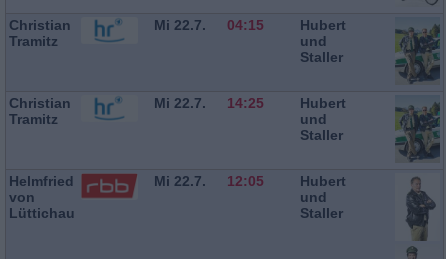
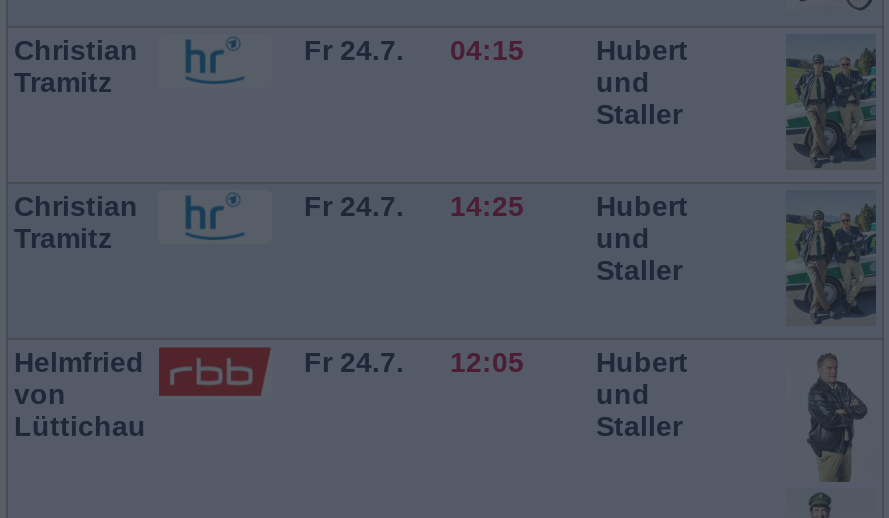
- Mi 22.7.
+ Fr 24.7.

- Mi 22.7.
+ Fr 24.7.

- Mi 22.7.
+ Fr 24.7.
